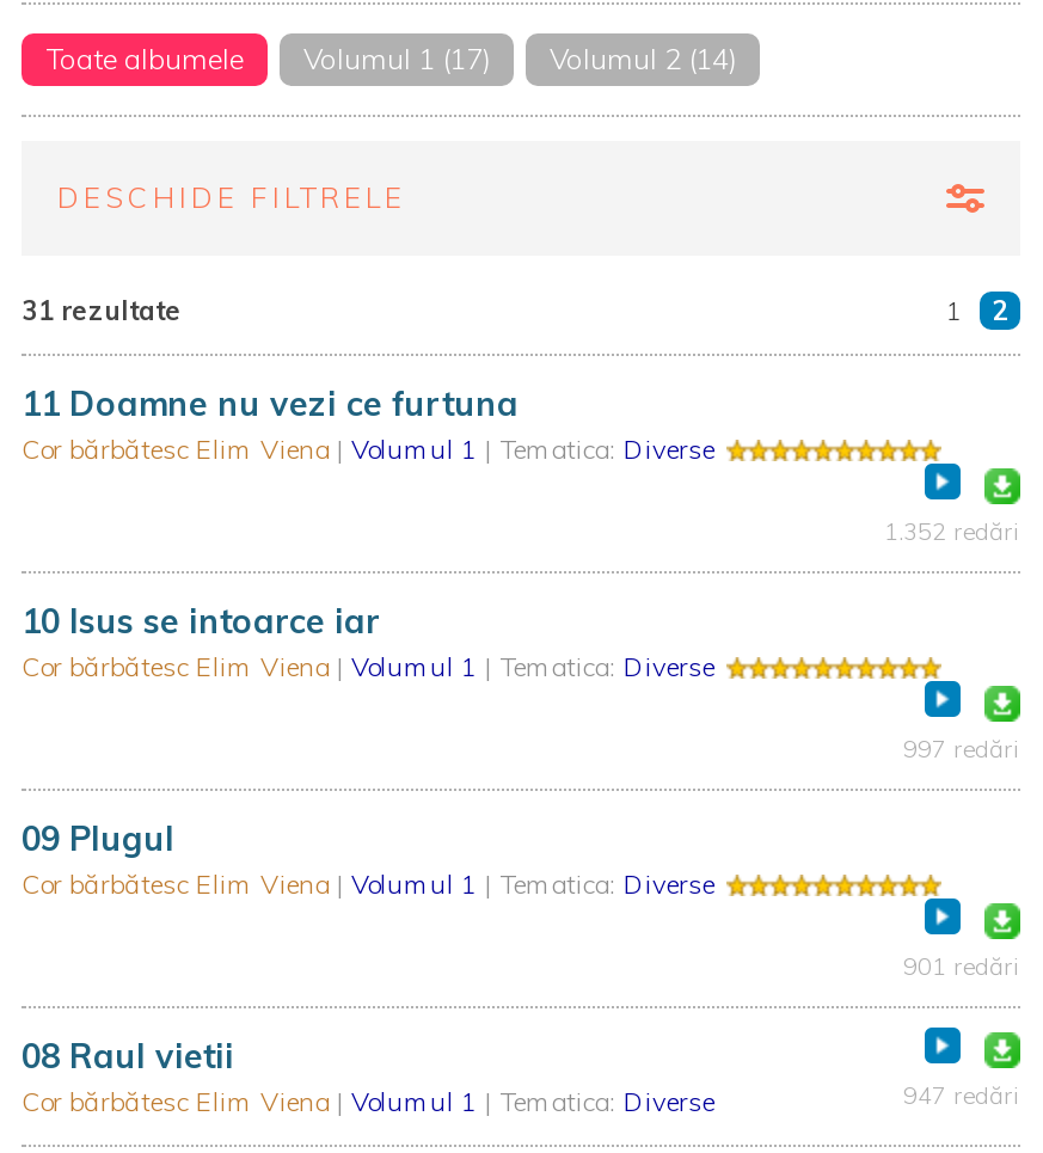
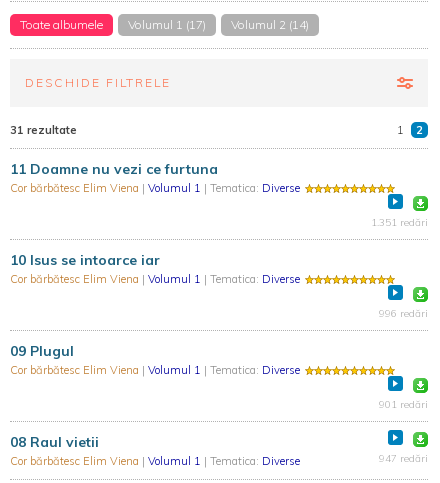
- 1.352 redări
+ 1.351 redări

- 997 redări
+ 996 redări
